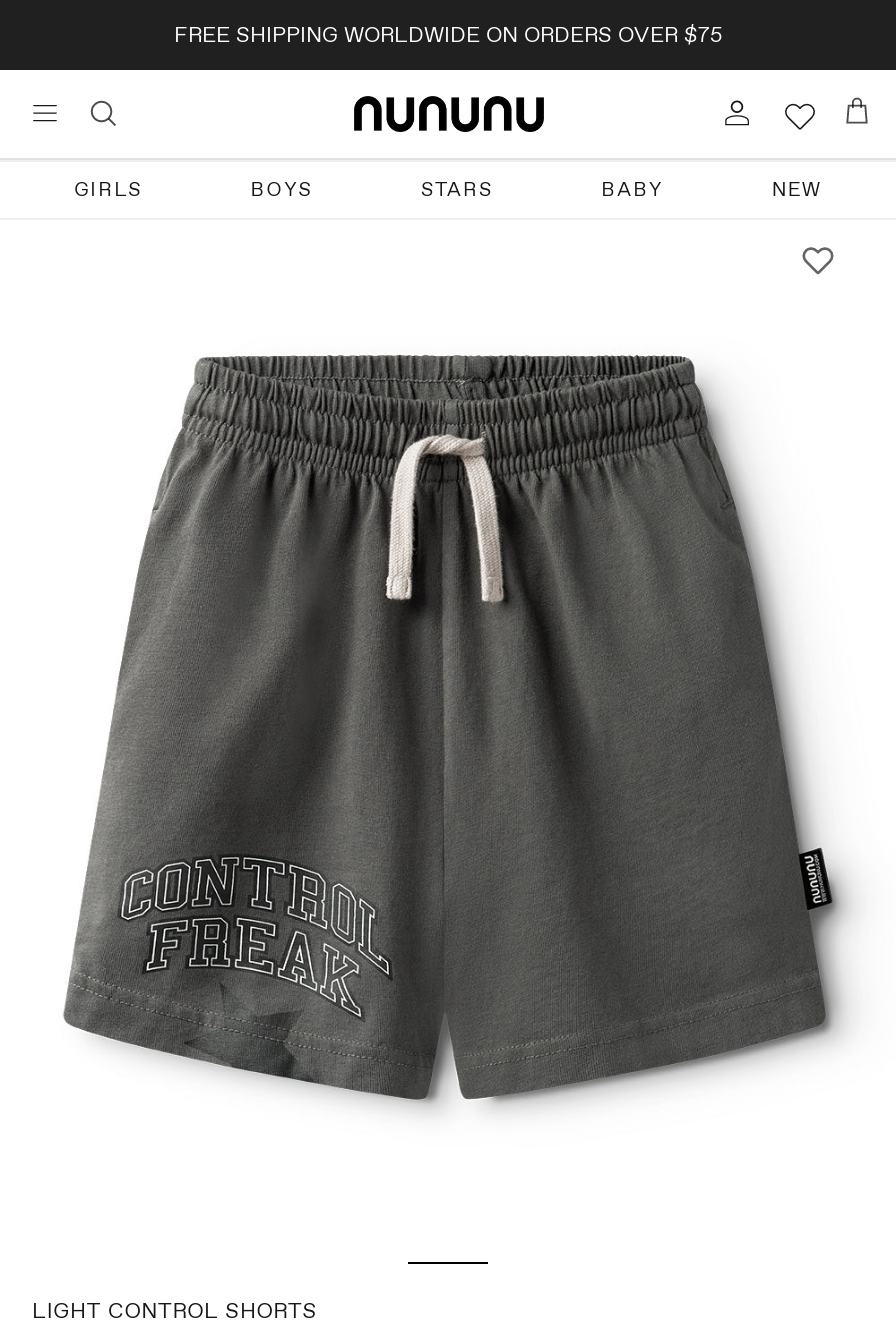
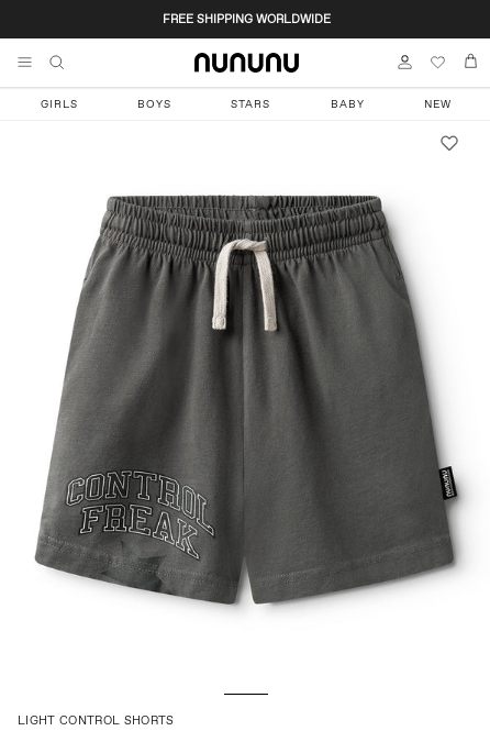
- FREE SHIPPING WORLDWIDE ON ORDERS OVER $75
+ FREE SHIPPING WORLDWIDE
